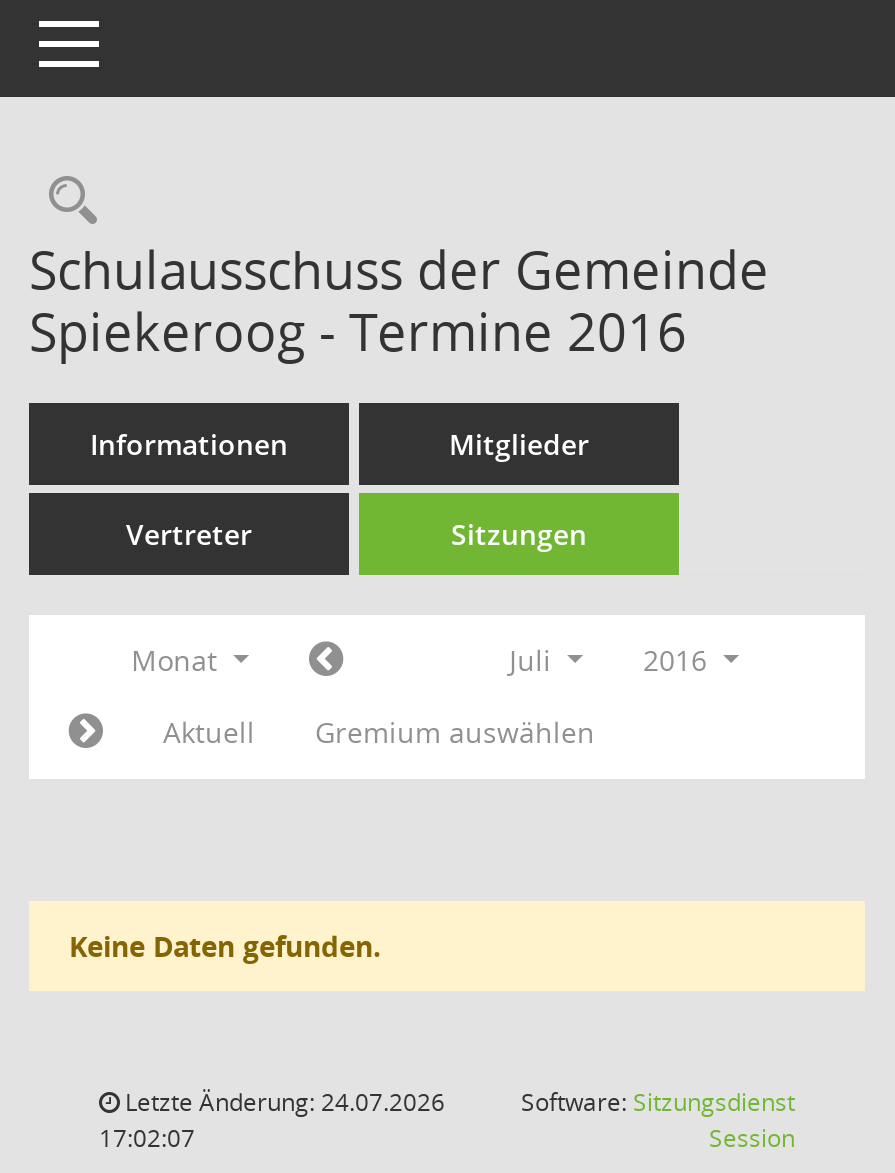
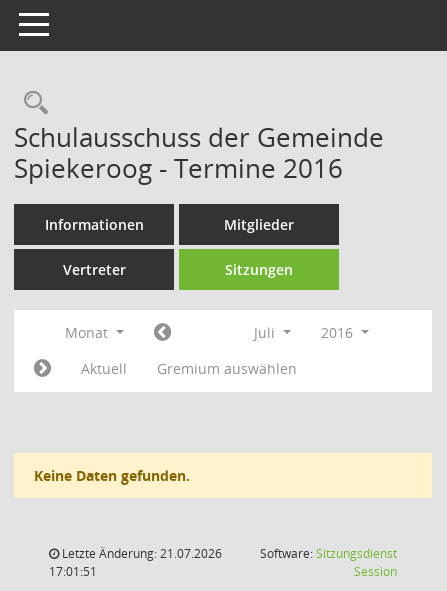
- Letzte Änderung: 24.07.2026
+ Letzte Änderung: 21.07.2026

- 17:02:07
+ 17:01:51
